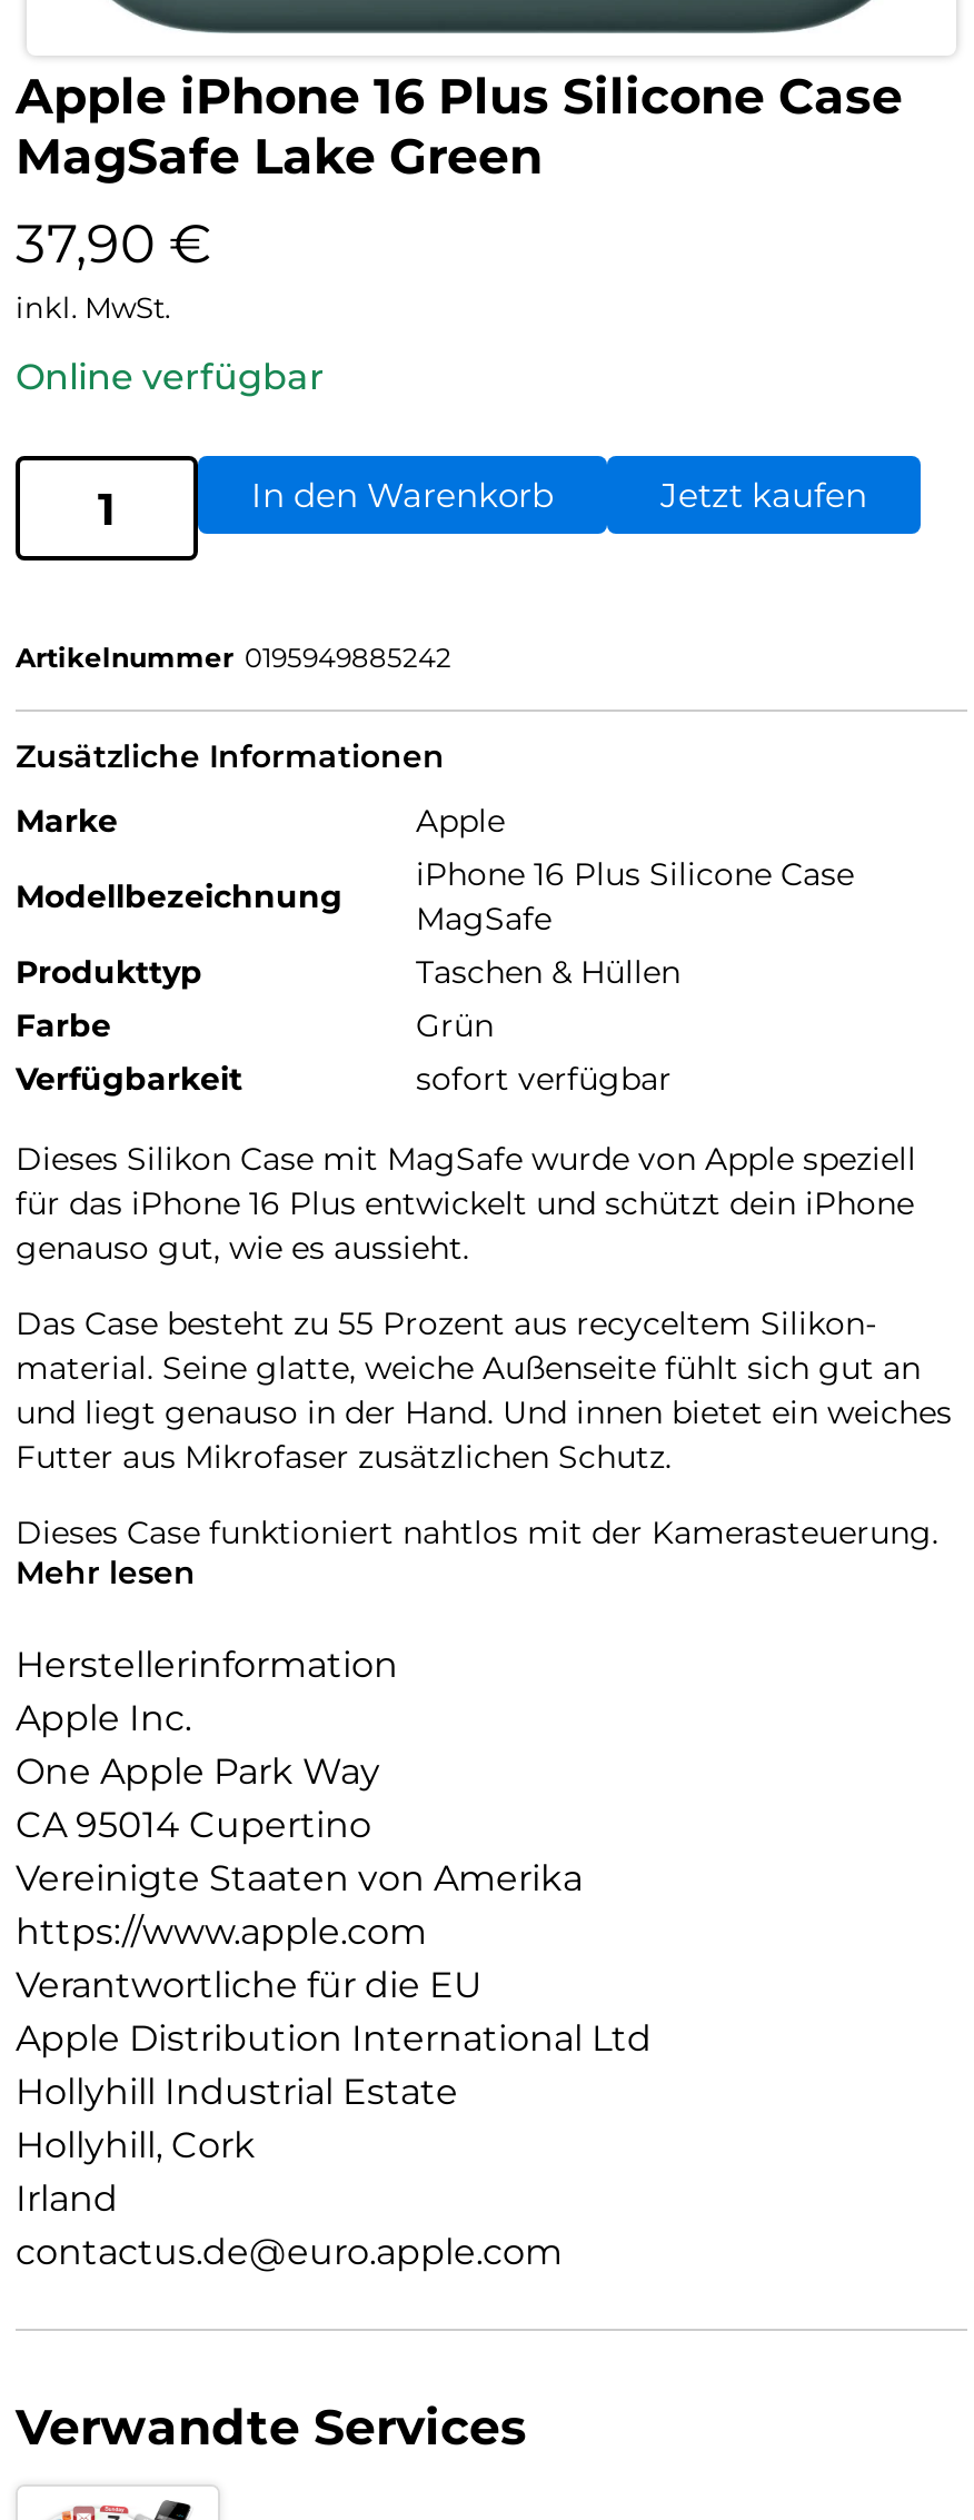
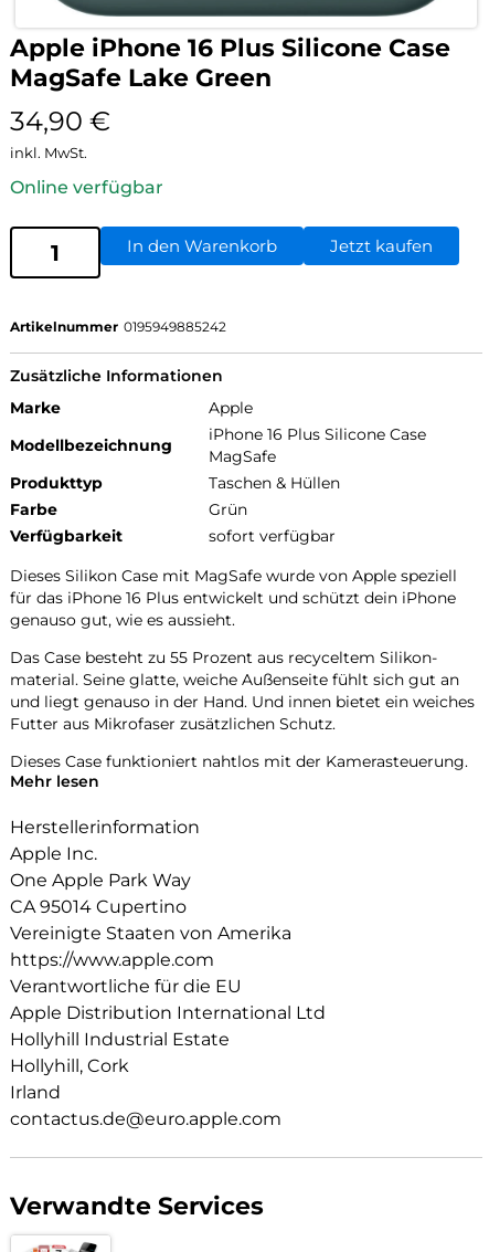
- 37,90 €
+ 34,90 €
